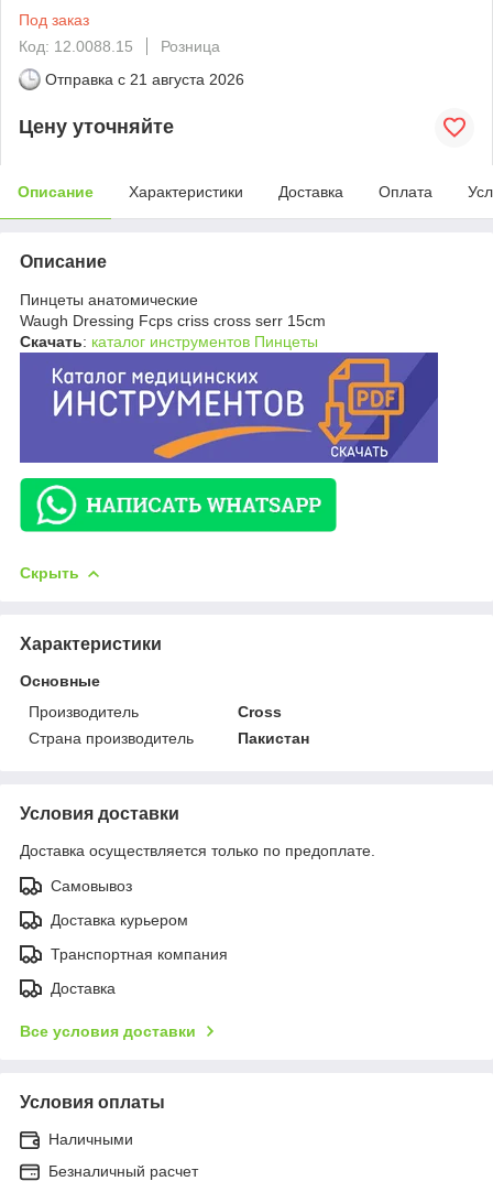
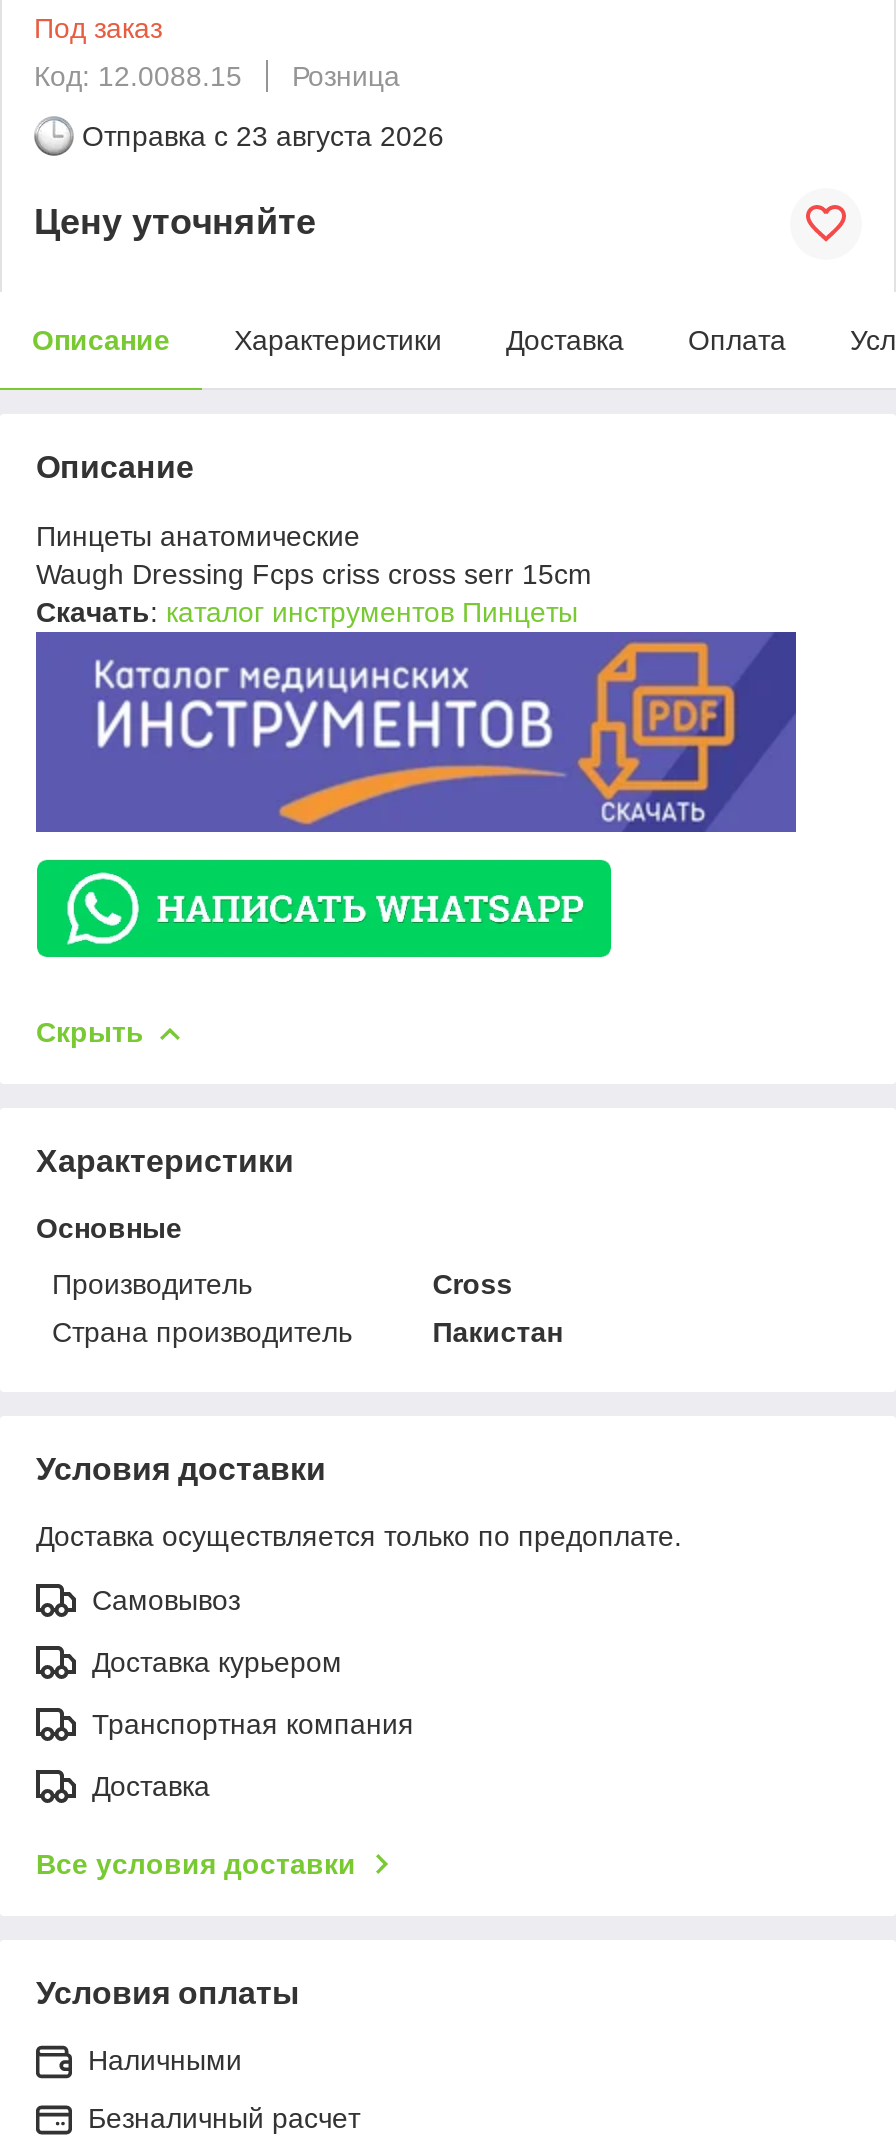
- Отправка с 21 августа 2026
+ Отправка с 23 августа 2026
